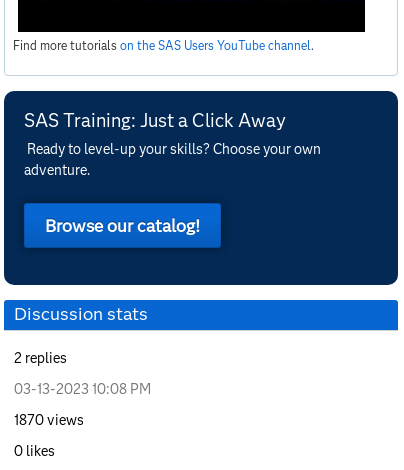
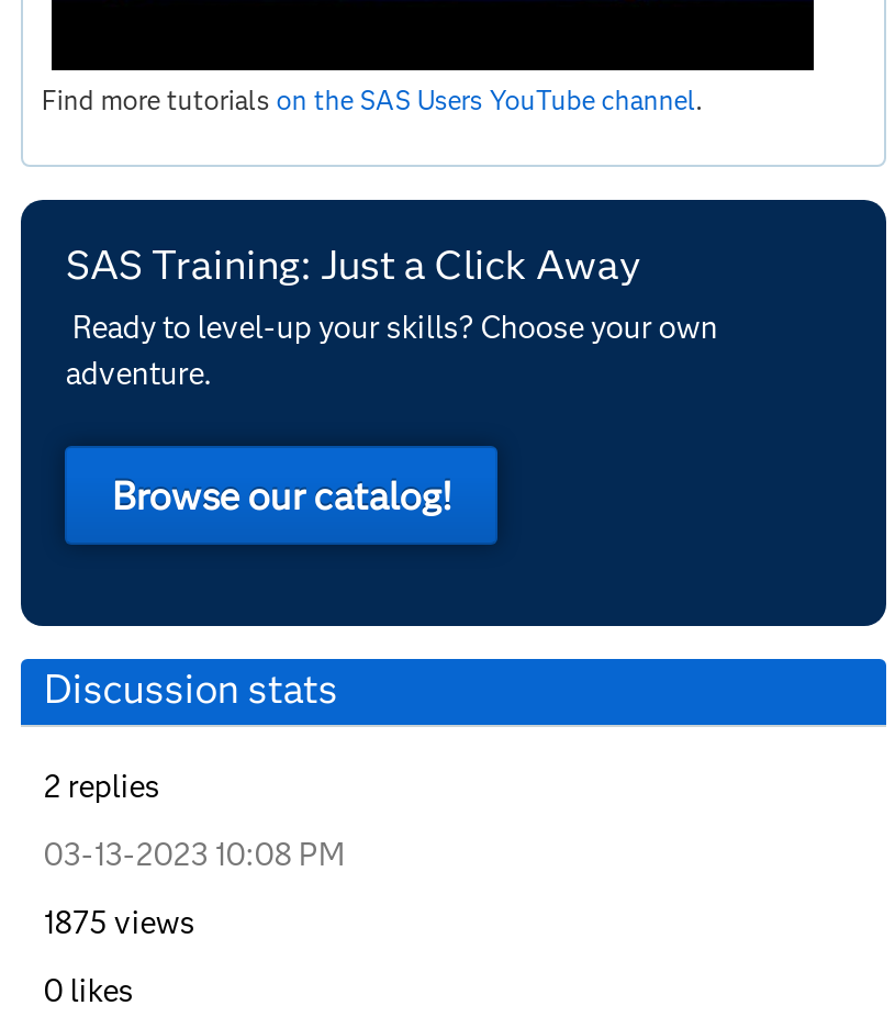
- 1870 views
+ 1875 views
